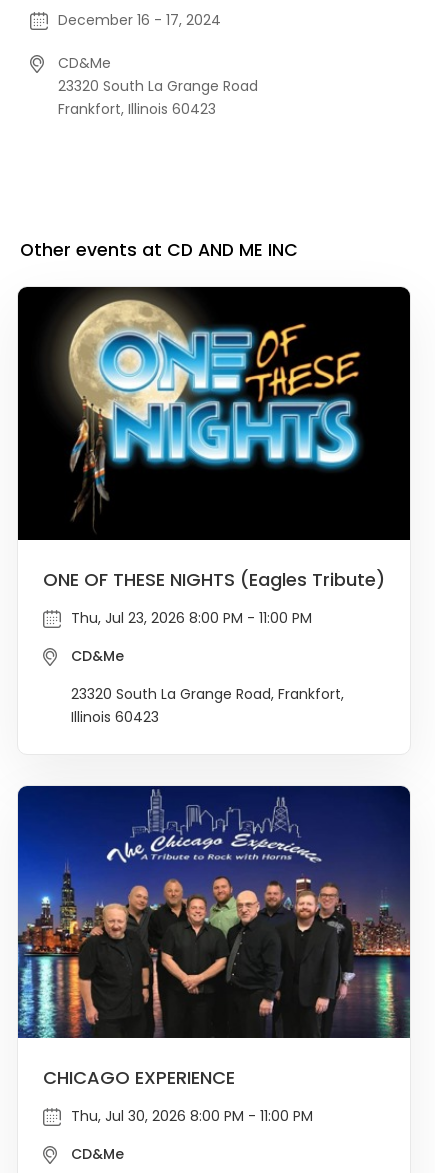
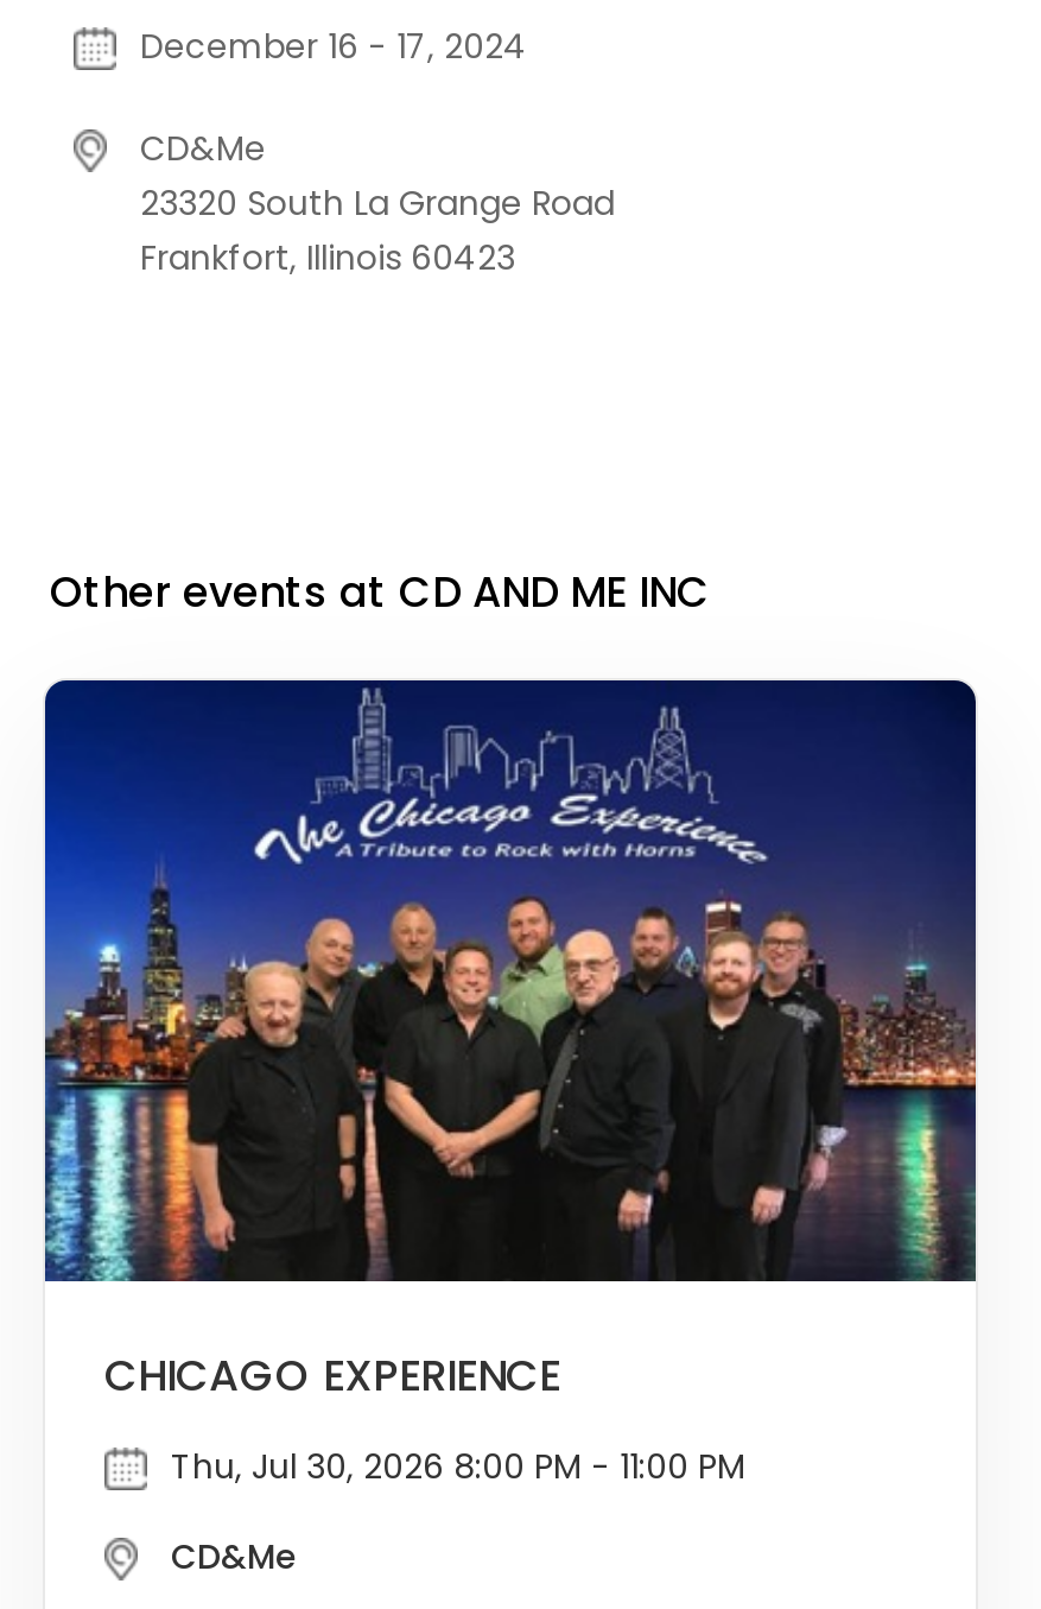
- [image]
- ONE OF THESE NIGHTS (Eagles Tribute)
- Thu, Jul 23, 2026 8:00 PM - 11:00 PM
- CD&Me
- 23320 South La Grange Road, Frankfort,
- Illinois 60423
